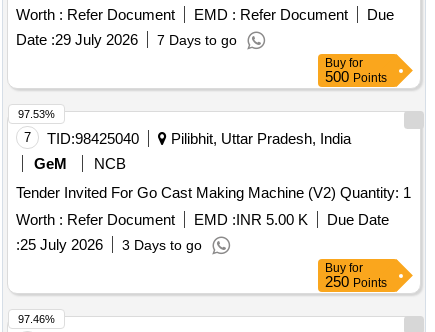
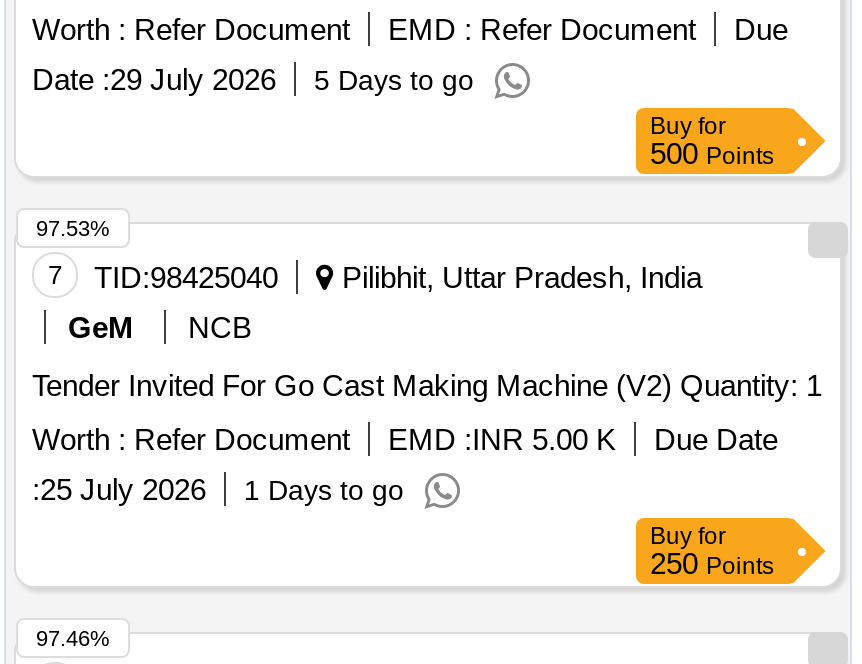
- Date : 29 July 2026 7 Days to go
+ Date : 29 July 2026 5 Days to go

- :25 July 2026 3 Days to go
+ :25 July 2026 1 Days to go
